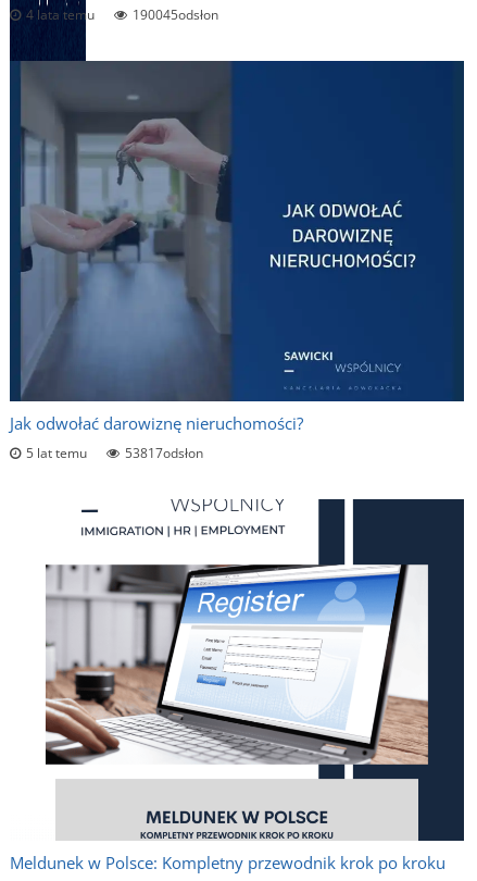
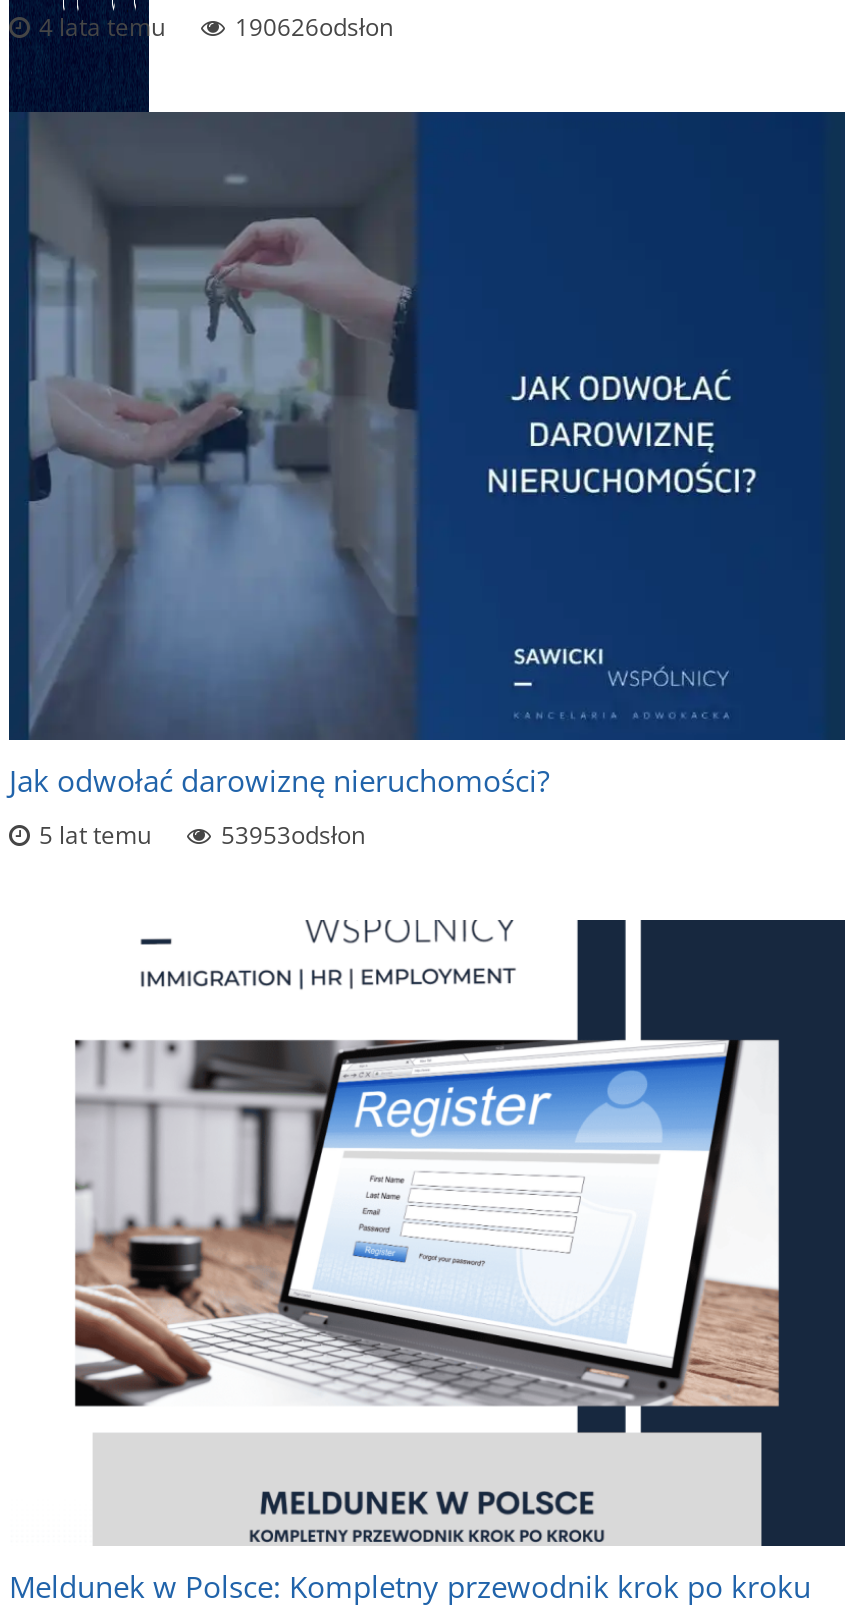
- 190045odsłon
+ 190626odsłon

- 53817odsłon
+ 53953odsłon
